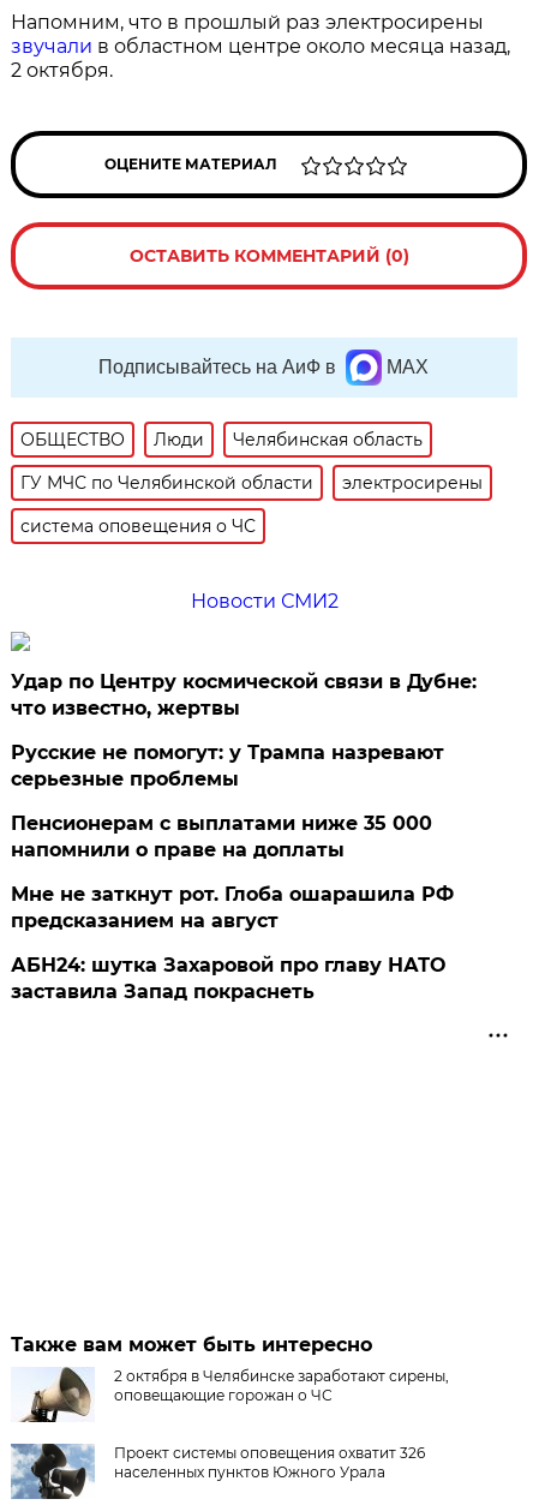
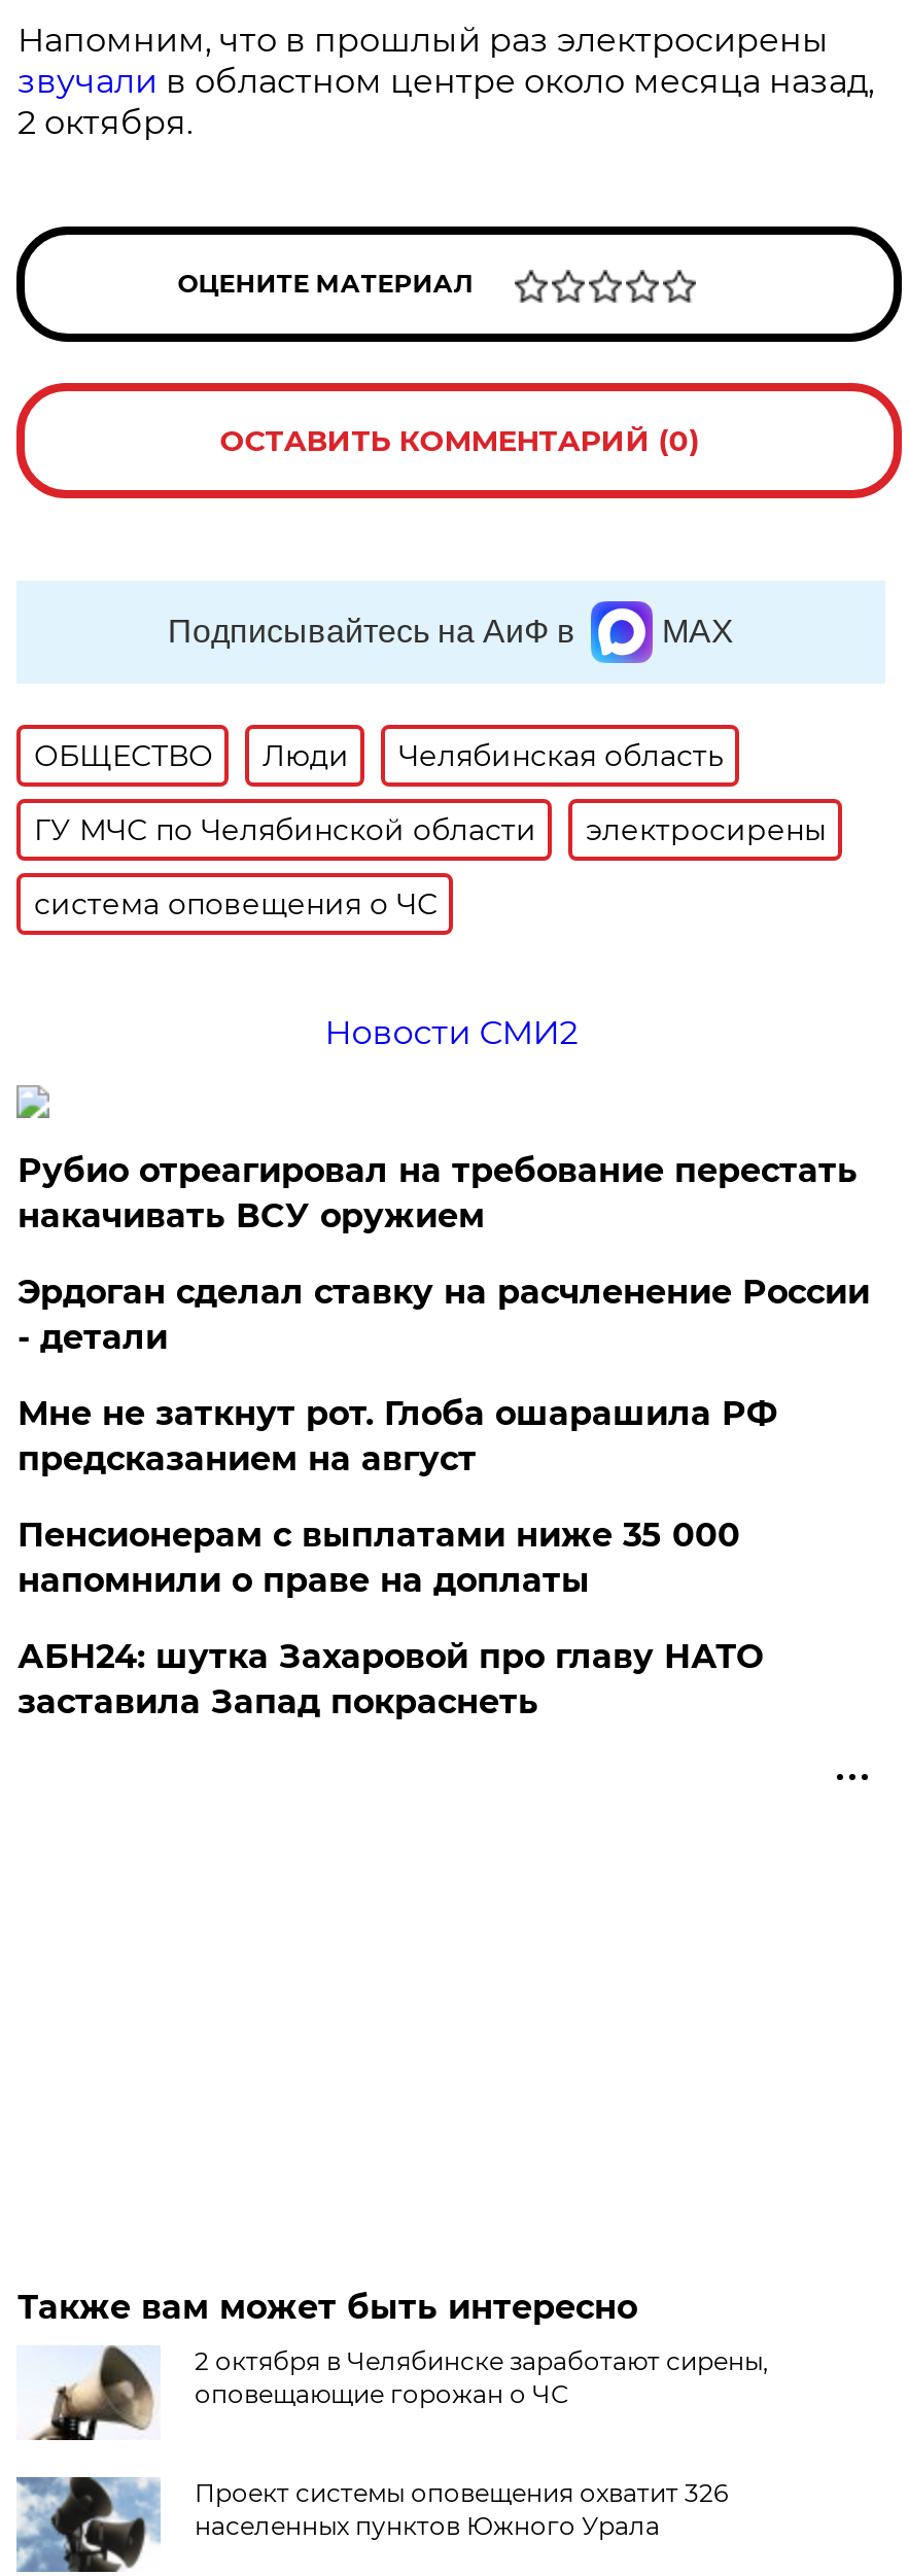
- Удар по Центру космической связи в Дубне:
- что известно, жертвы
- Русские не помогут: у Трампа назревают
- серьезные проблемы
+ Рубио отреагировал на требование перестать
+ накачивать ВСУ оружием
+ Эрдоган сделал ставку на расчленение России
+ - детали

moved down: Пенсионерам с выплатами ниже 35 000 | напомнили о праве на доплаты

moved up: Мне не заткнут рот. Глоба ошарашила РФ | предсказанием на август
